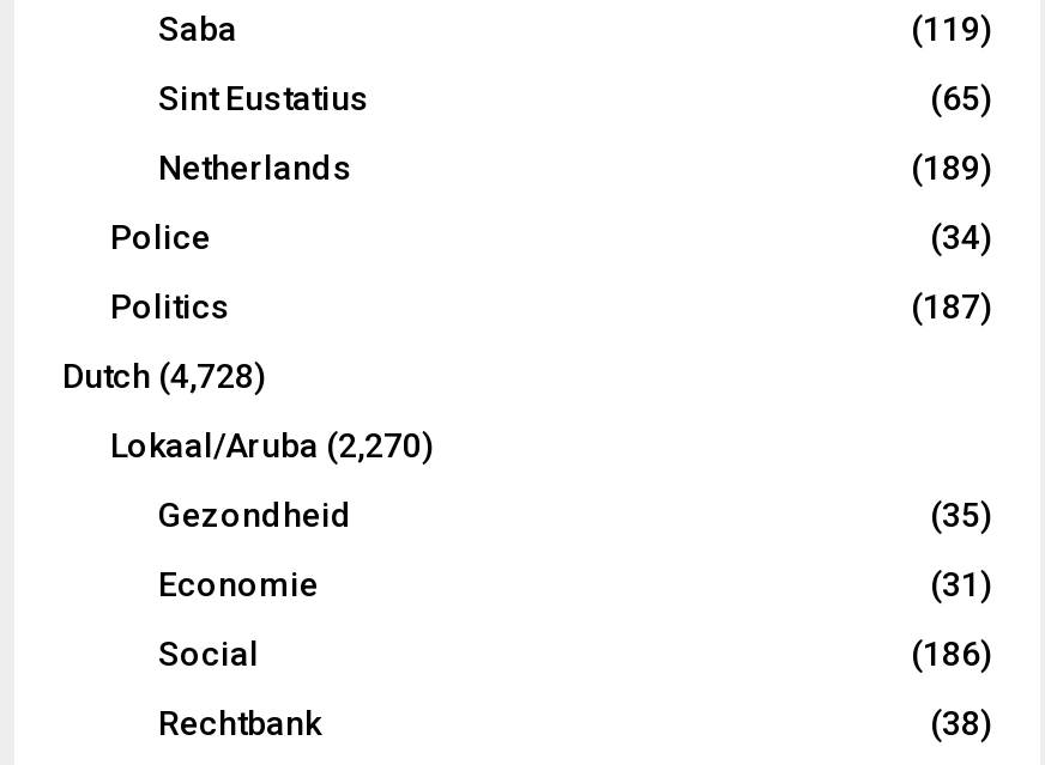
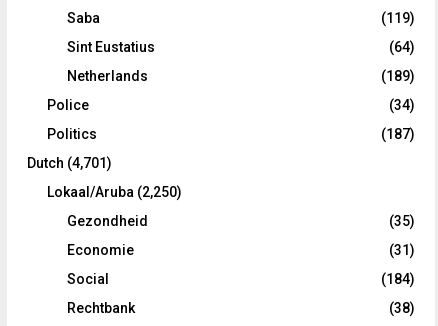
- (65)
+ (64)

- Dutch (4,728)
+ Dutch (4,701)

- Lokaal/Aruba (2,270)
+ Lokaal/Aruba (2,250)

- (186)
+ (184)
